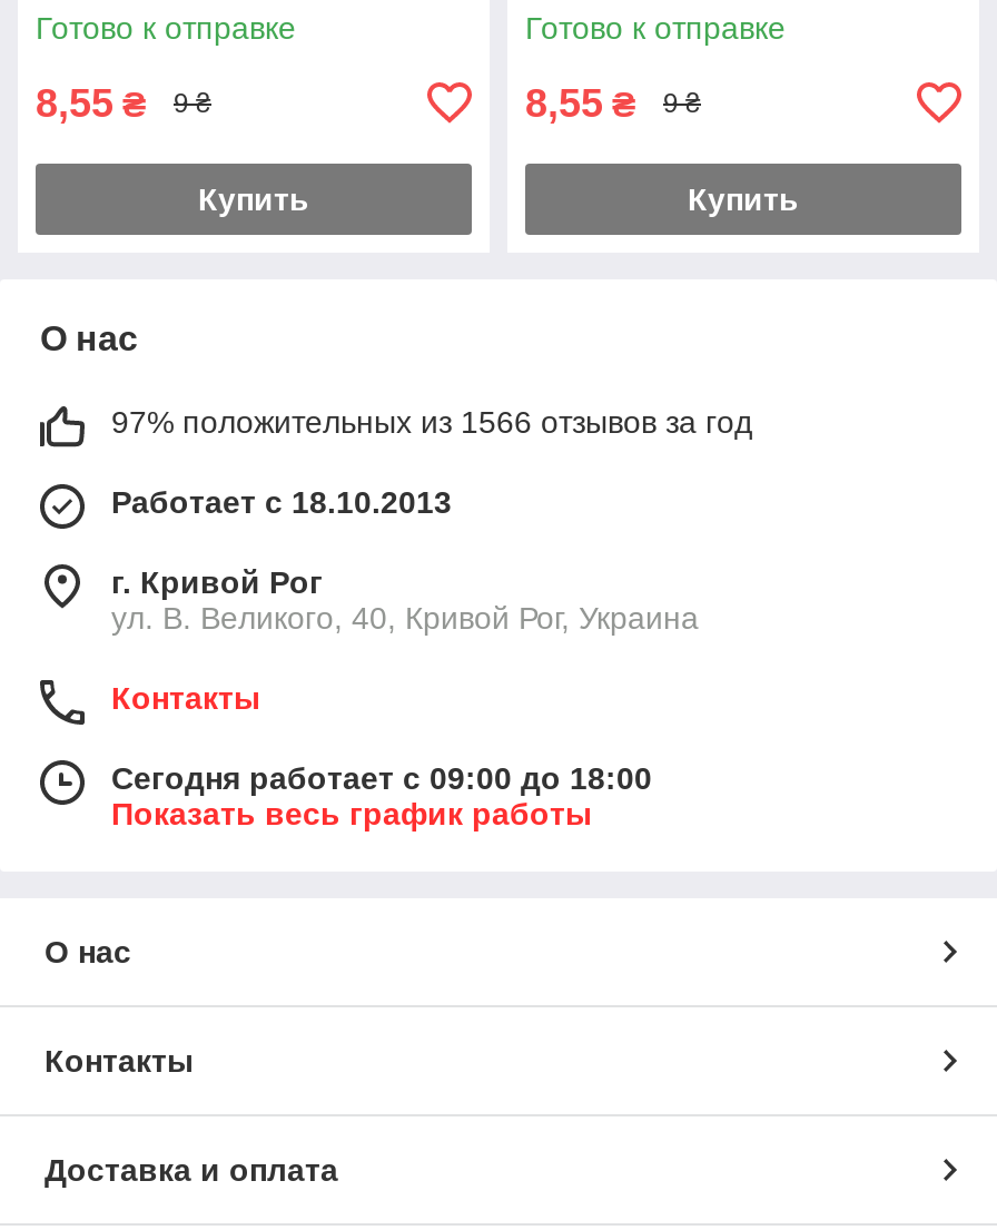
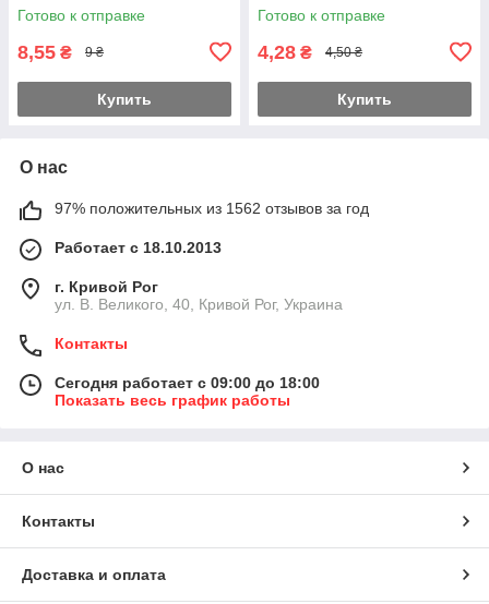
- 8,55 ₴
+ 4,28 ₴

- 9 ₴
+ 4,50 ₴

- 97% положительных из 1566 отзывов за год
+ 97% положительных из 1562 отзывов за год
